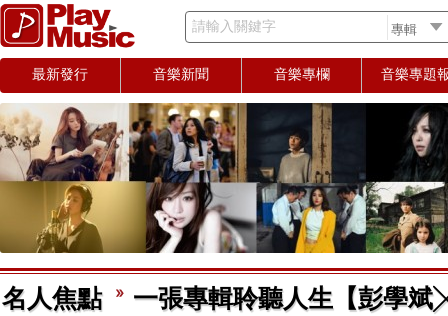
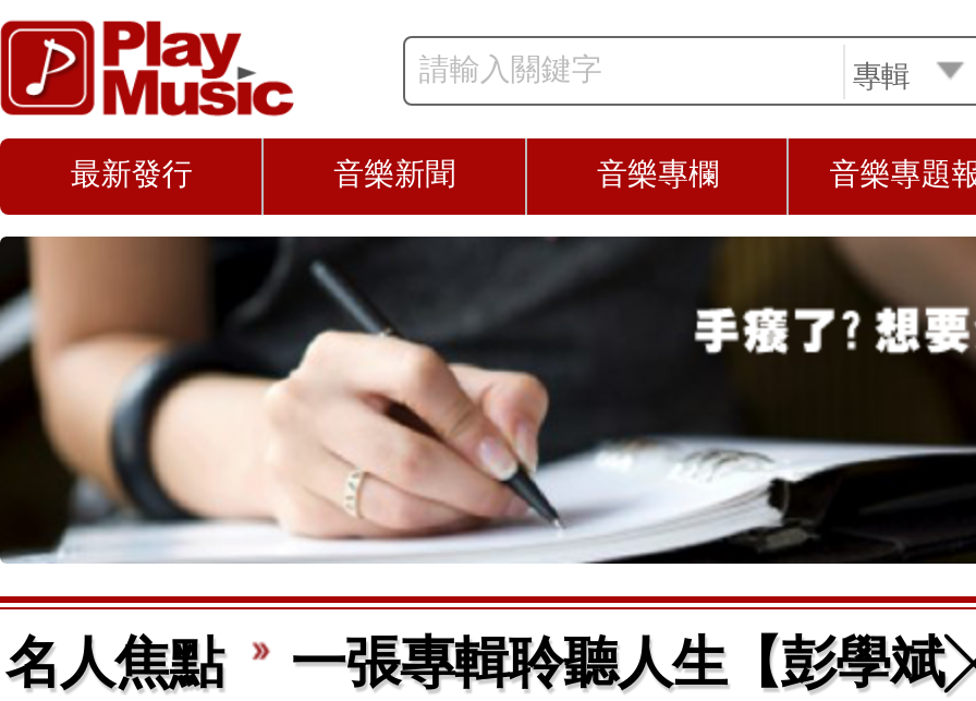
- [image]
+ [image]
